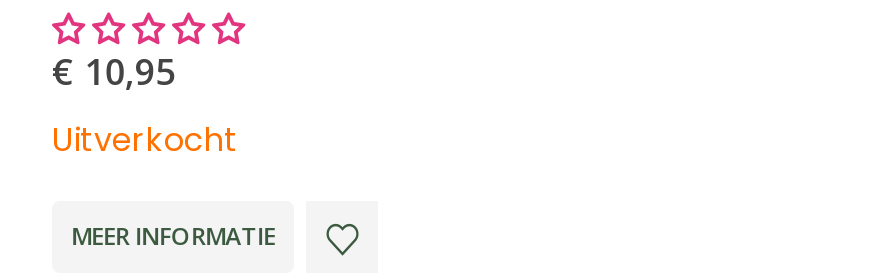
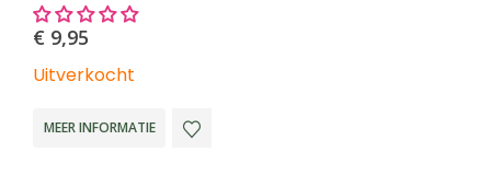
- €10,95
+ €9,95
